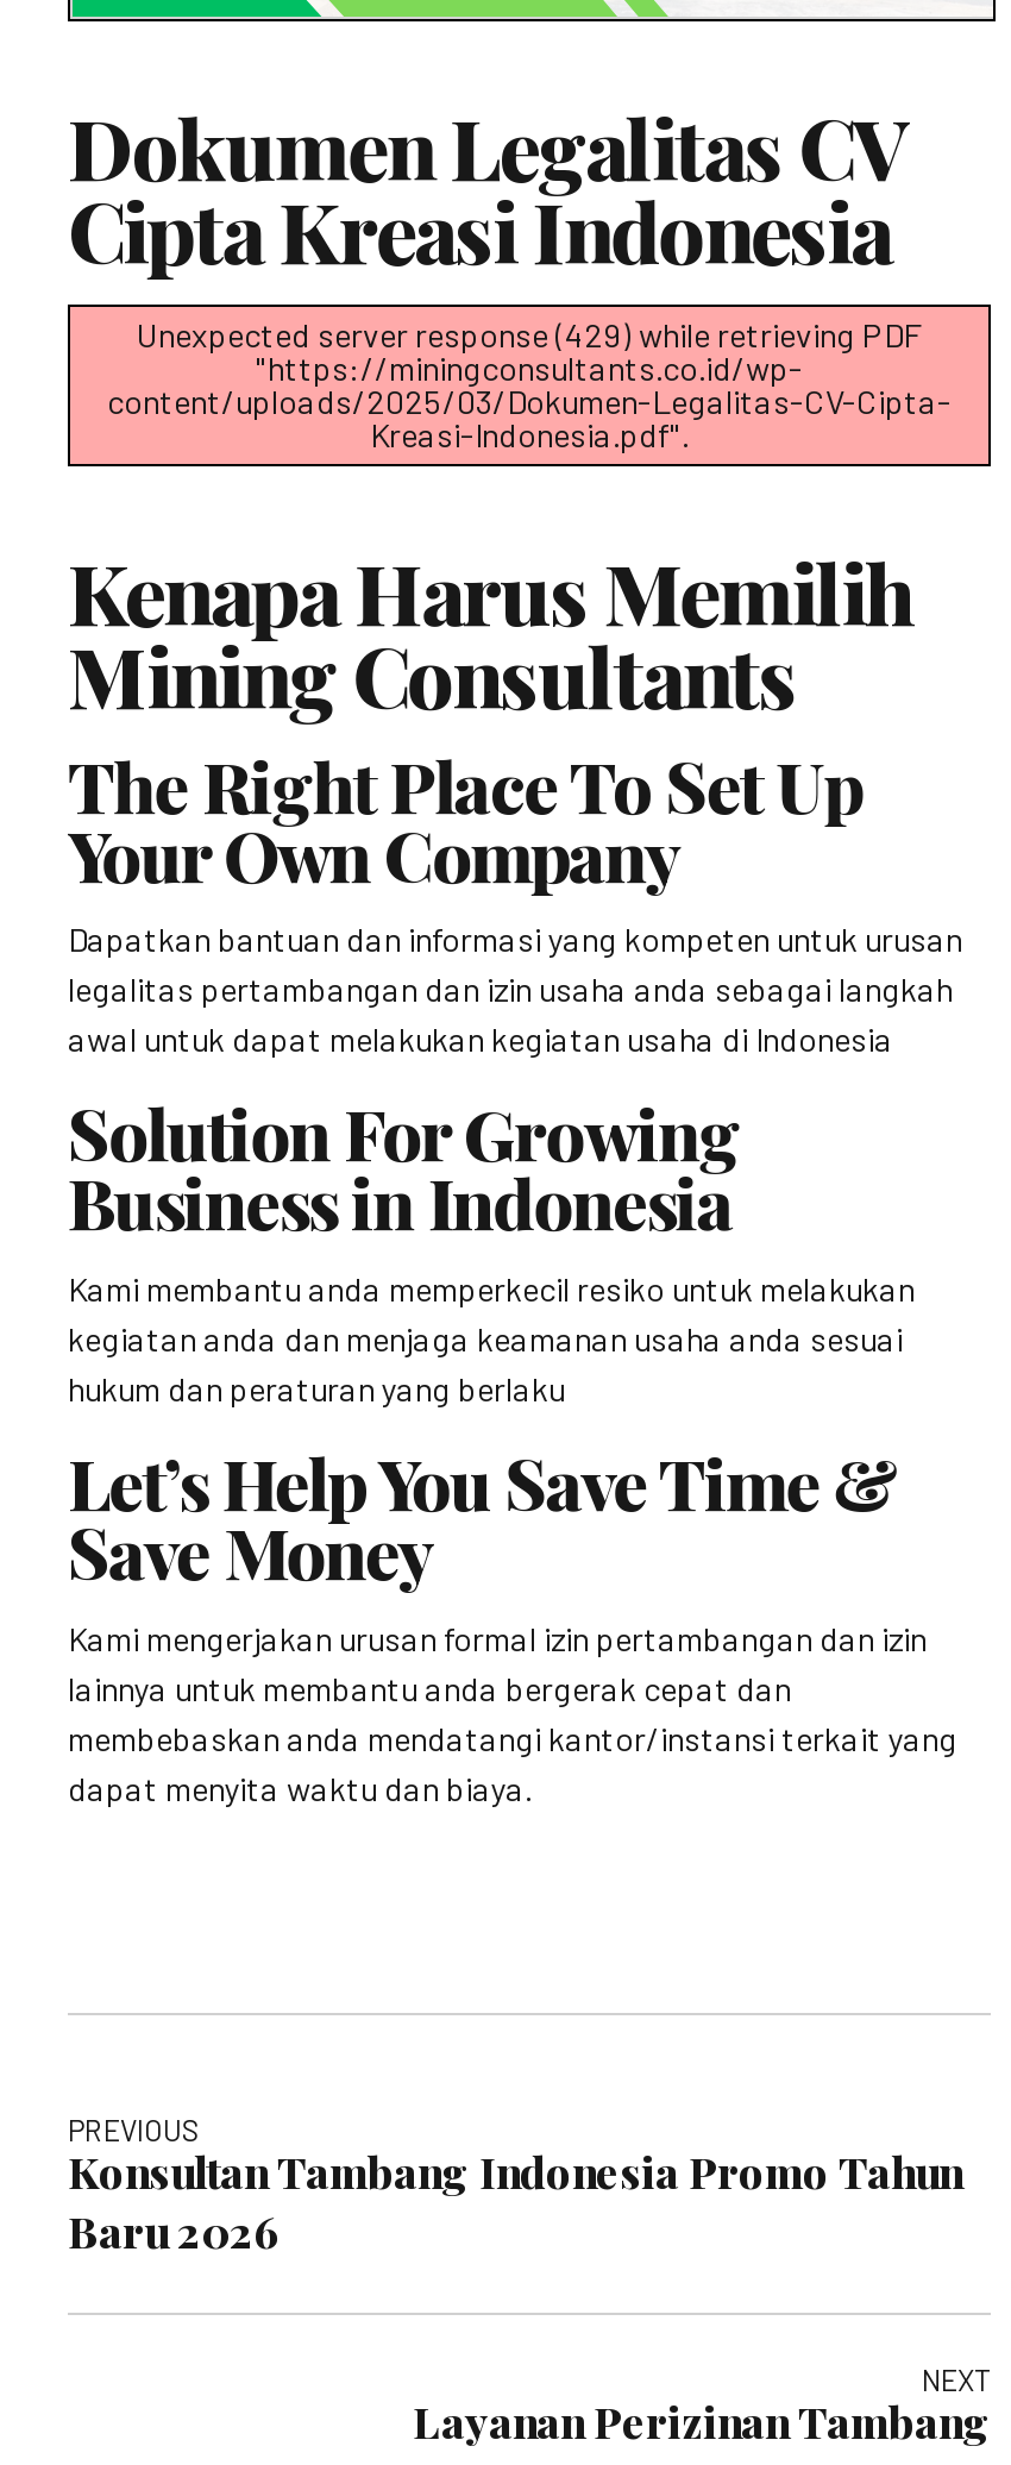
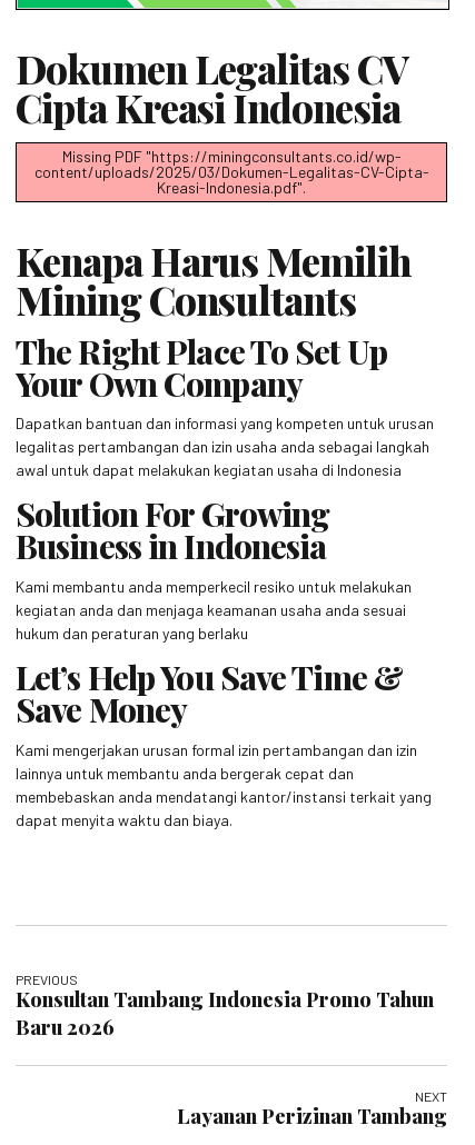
- Unexpected server response (429) while retrieving PDF
- "https://miningconsultants.co.id/wp-
+ Missing PDF "https://miningconsultants.co.id/wp-
